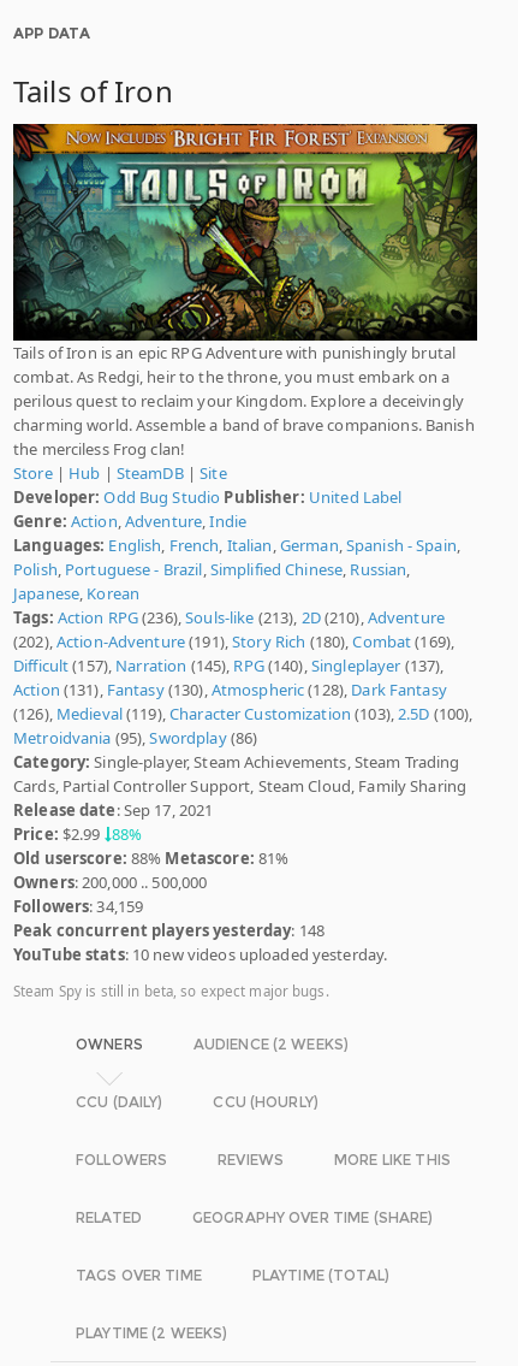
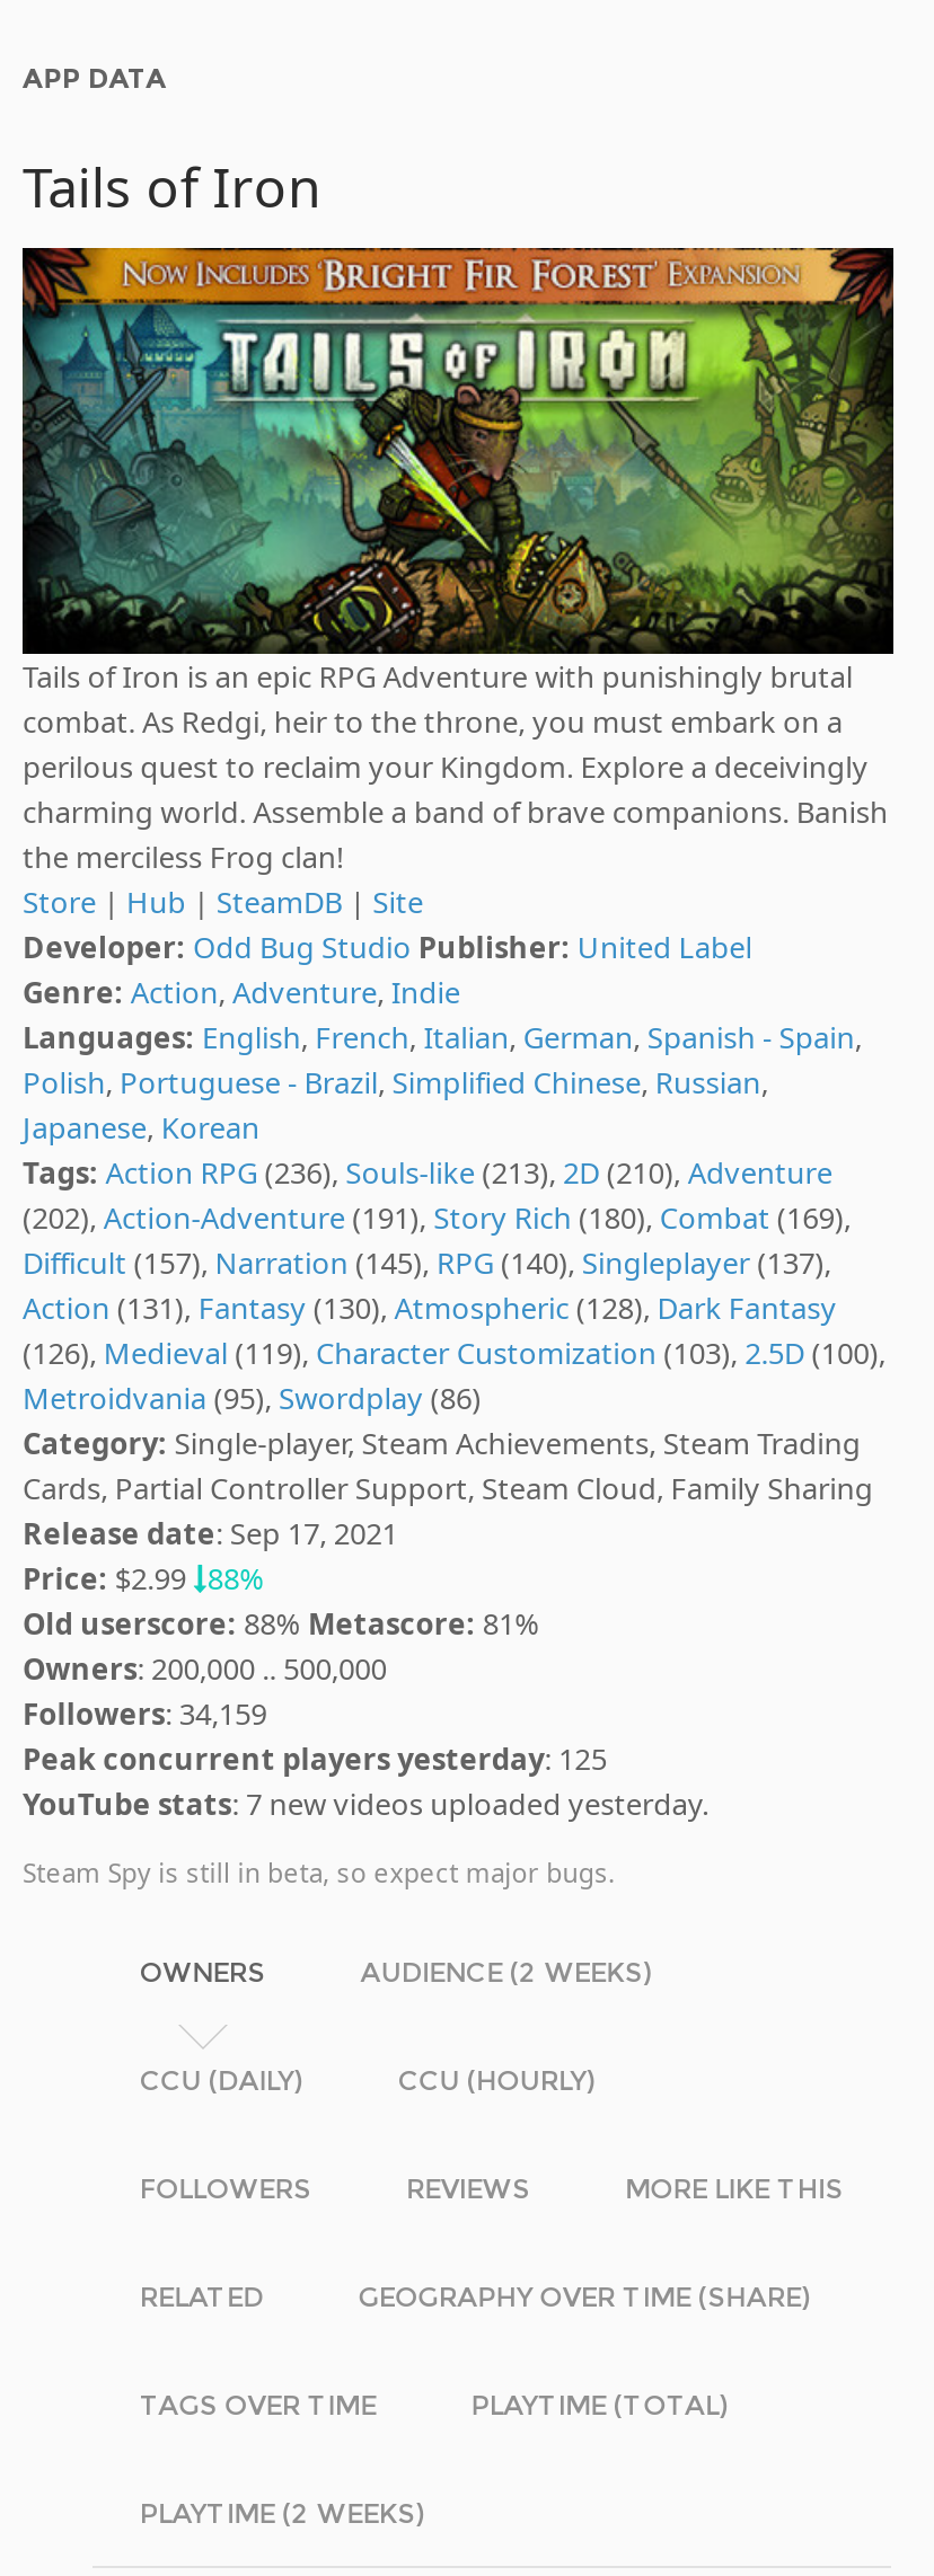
- Peak concurrent players yesterday: 148
+ Peak concurrent players yesterday: 125

- YouTube stats: 10 new videos uploaded yesterday.
+ YouTube stats: 7 new videos uploaded yesterday.
